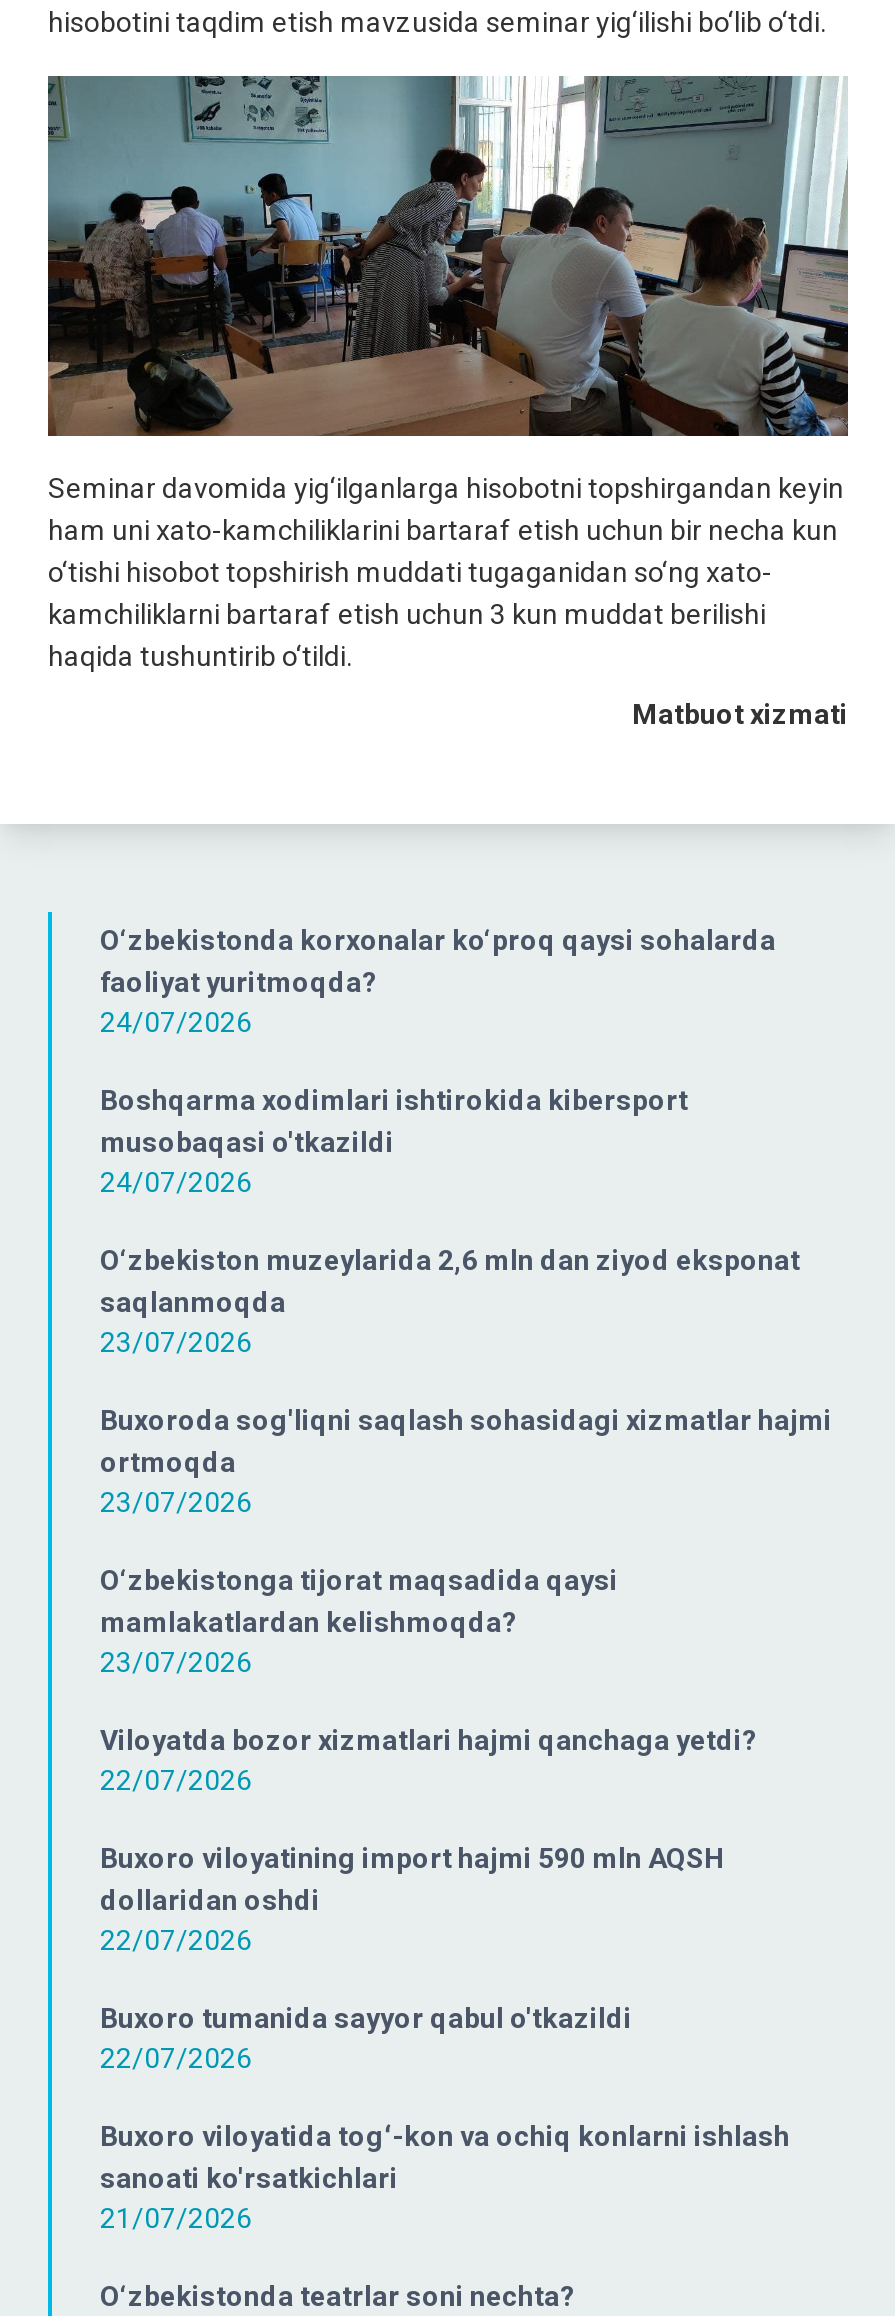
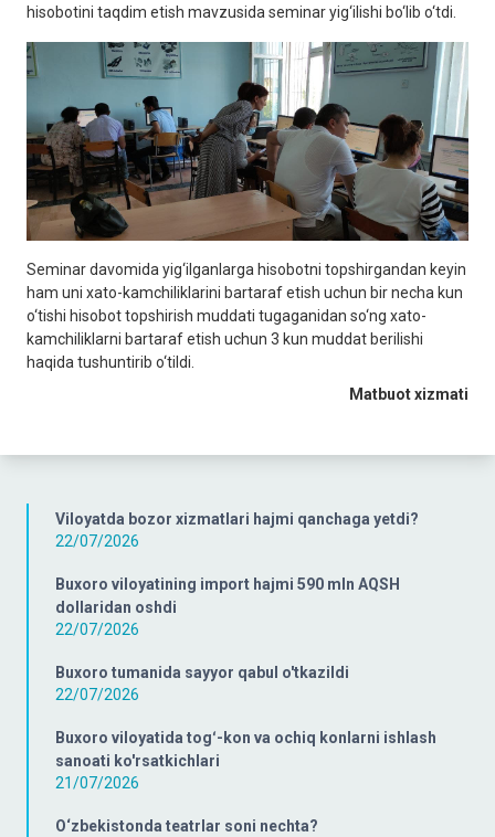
- O‘zbekistonda korxonalar ko‘proq qaysi sohalarda
- faoliyat yuritmoqda?
- 24/07/2026
- Boshqarma xodimlari ishtirokida kibersport
- musobaqasi o'tkazildi
- 24/07/2026
- O‘zbekiston muzeylarida 2,6 mln dan ziyod eksponat
- saqlanmoqda
- 23/07/2026
- Buxoroda sog'liqni saqlash sohasidagi xizmatlar hajmi
- ortmoqda
- 23/07/2026
- O‘zbekistonga tijorat maqsadida qaysi
- mamlakatlardan kelishmoqda?
- 23/07/2026
